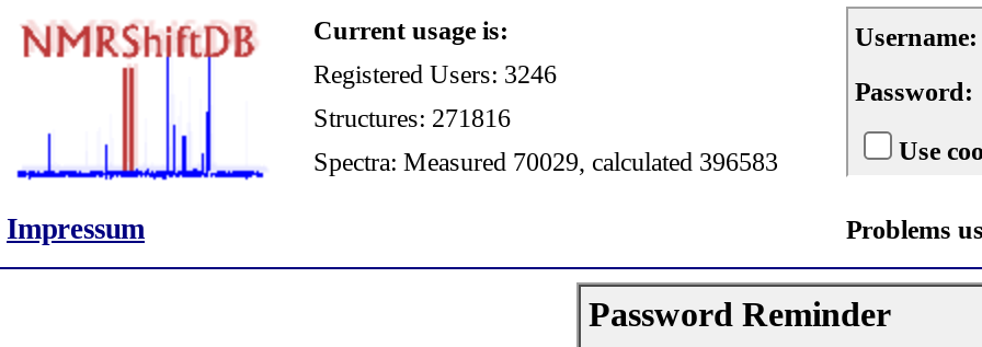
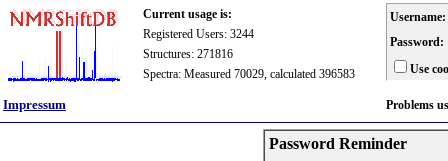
- Registered Users: 3246
+ Registered Users: 3244
